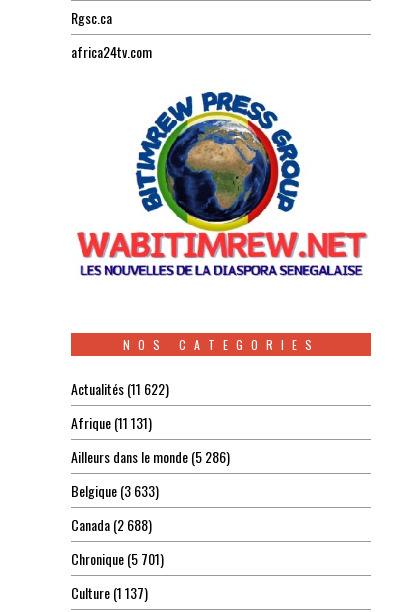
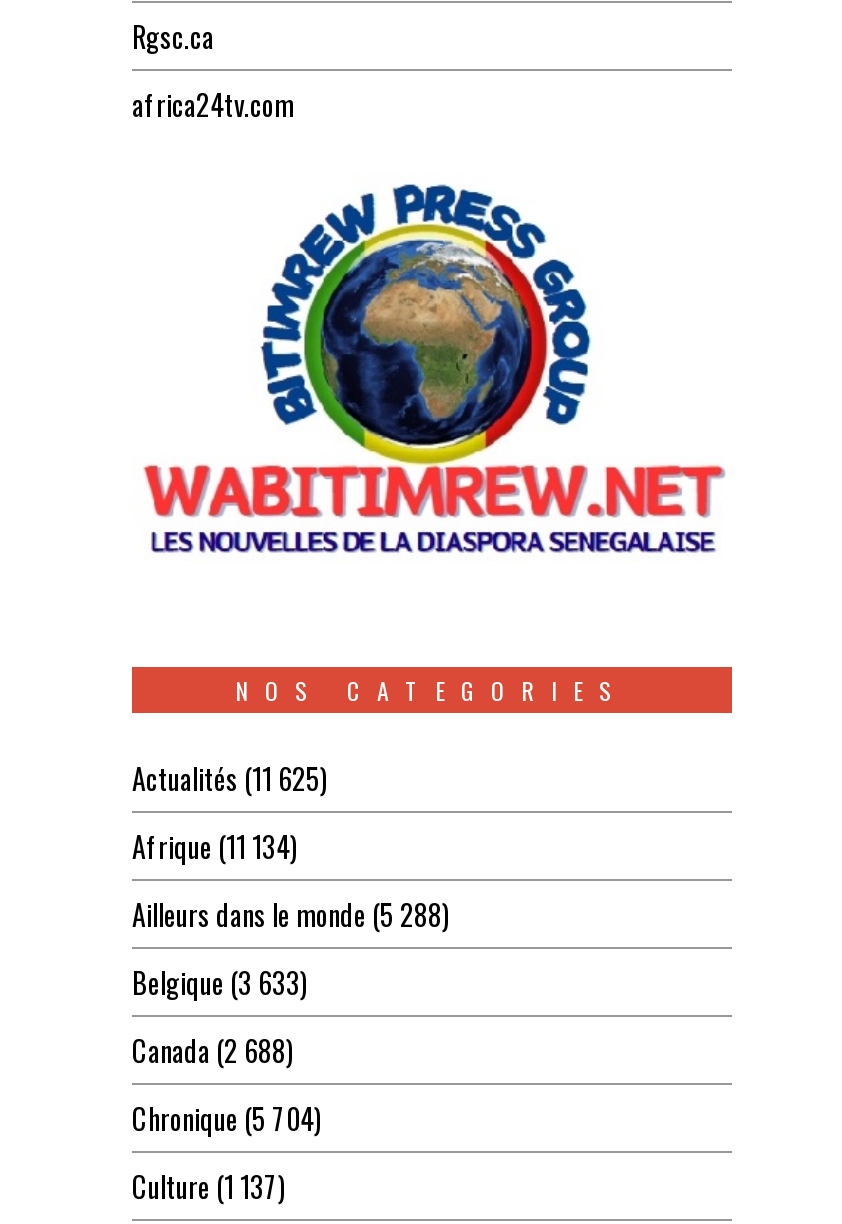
- Actualités (11 622)
+ Actualités (11 625)

- Afrique (11 131)
+ Afrique (11 134)

- Ailleurs dans le monde (5 286)
+ Ailleurs dans le monde (5 288)

- Chronique (5 701)
+ Chronique (5 704)
